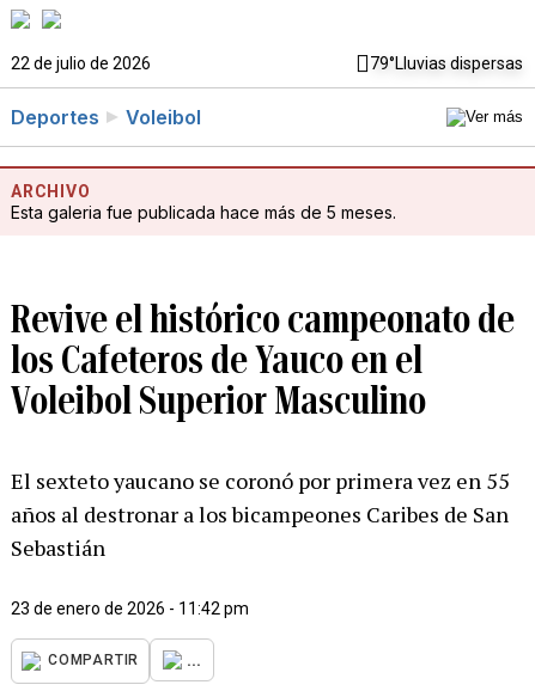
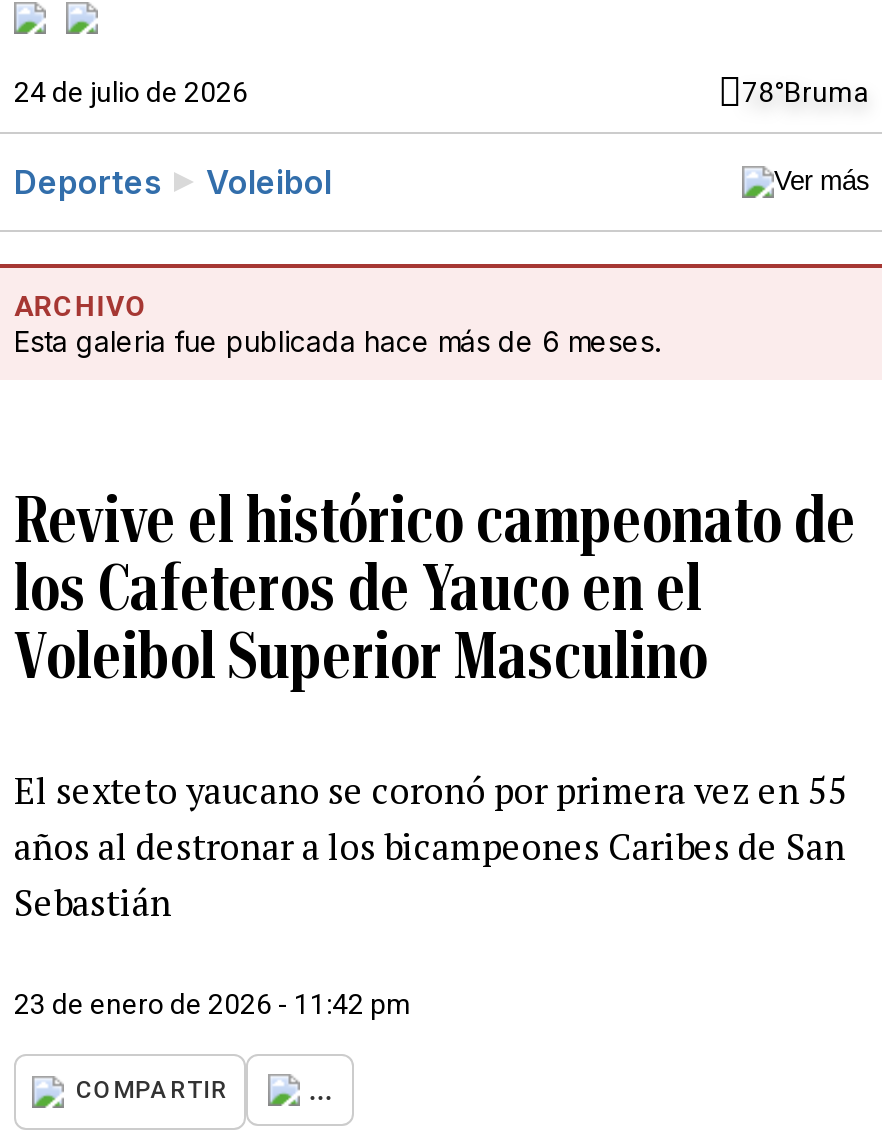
- 22 de julio de 2026
- 79°Lluvias dispersas
+ 24 de julio de 2026
+ 78°Bruma

- Esta galeria fue publicada hace más de 5 meses.
+ Esta galeria fue publicada hace más de 6 meses.
